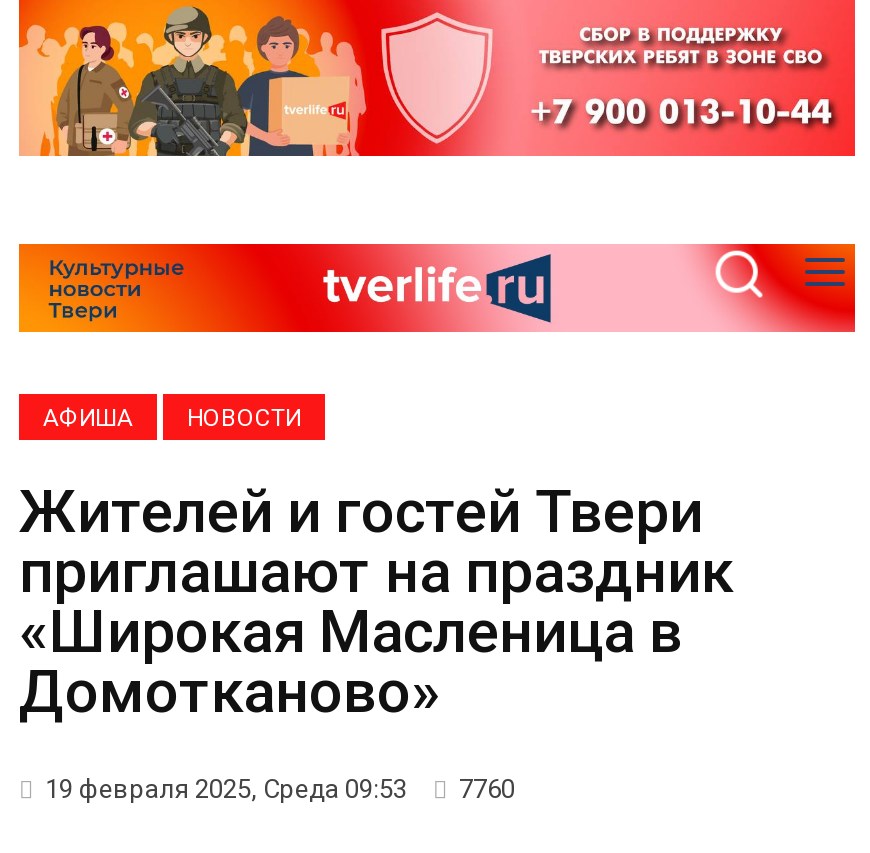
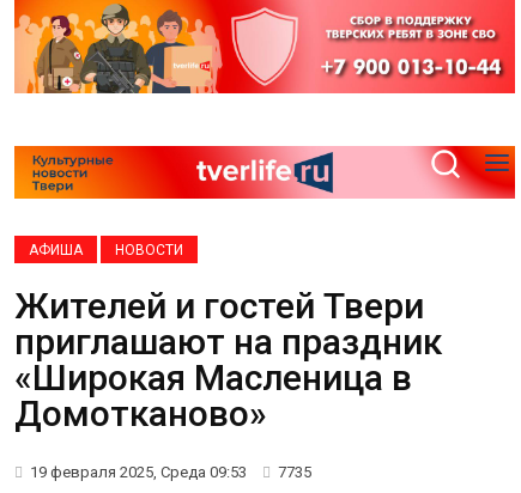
- 19 февраля 2025, Среда 09:53 7760
+ 19 февраля 2025, Среда 09:53 7735
